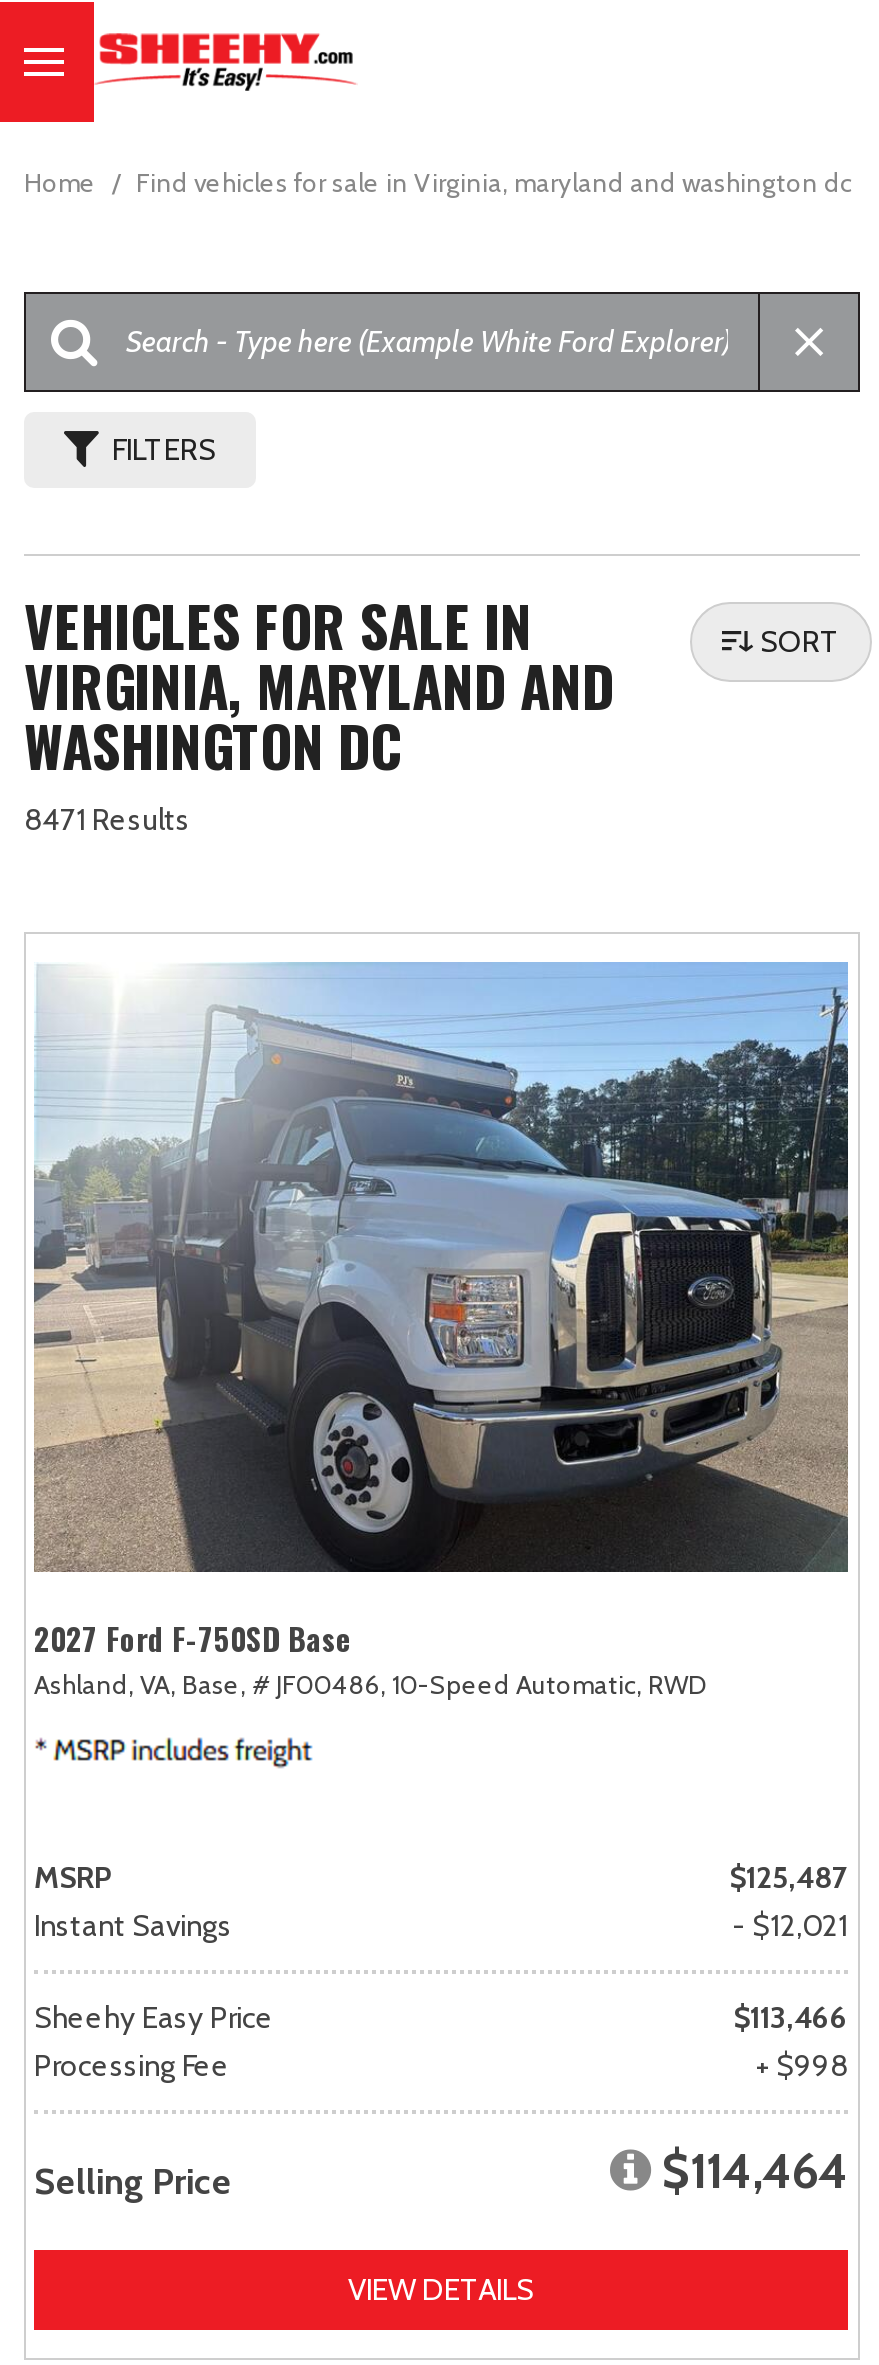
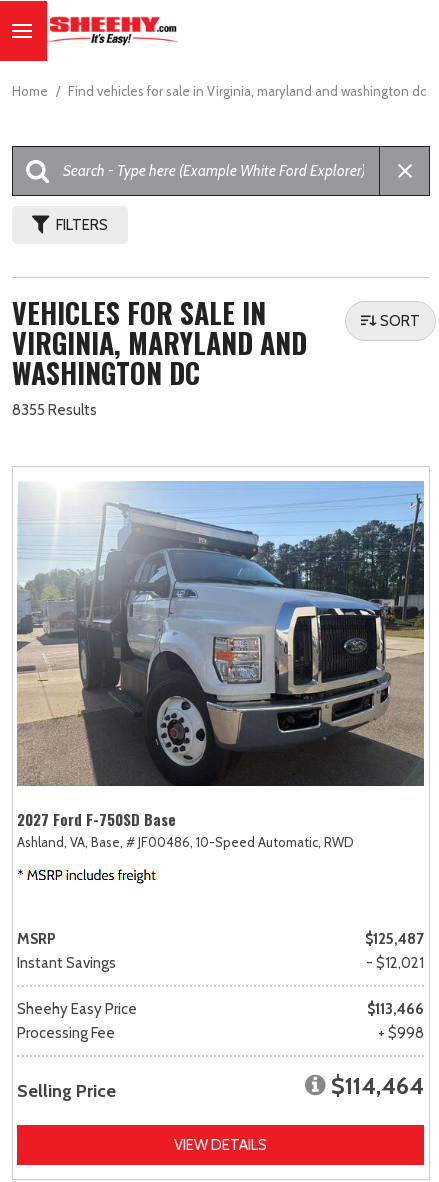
- 8471 Results
+ 8355 Results
